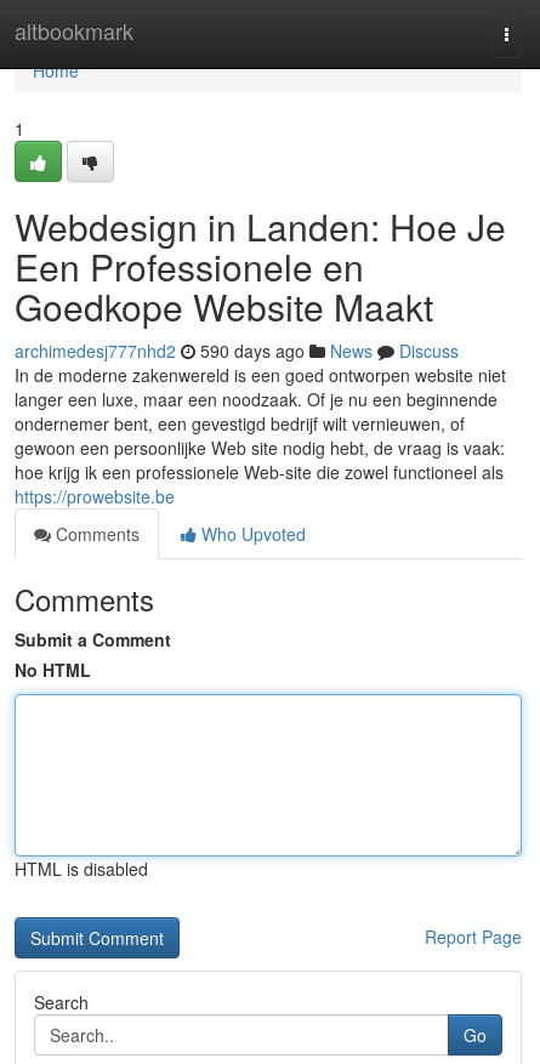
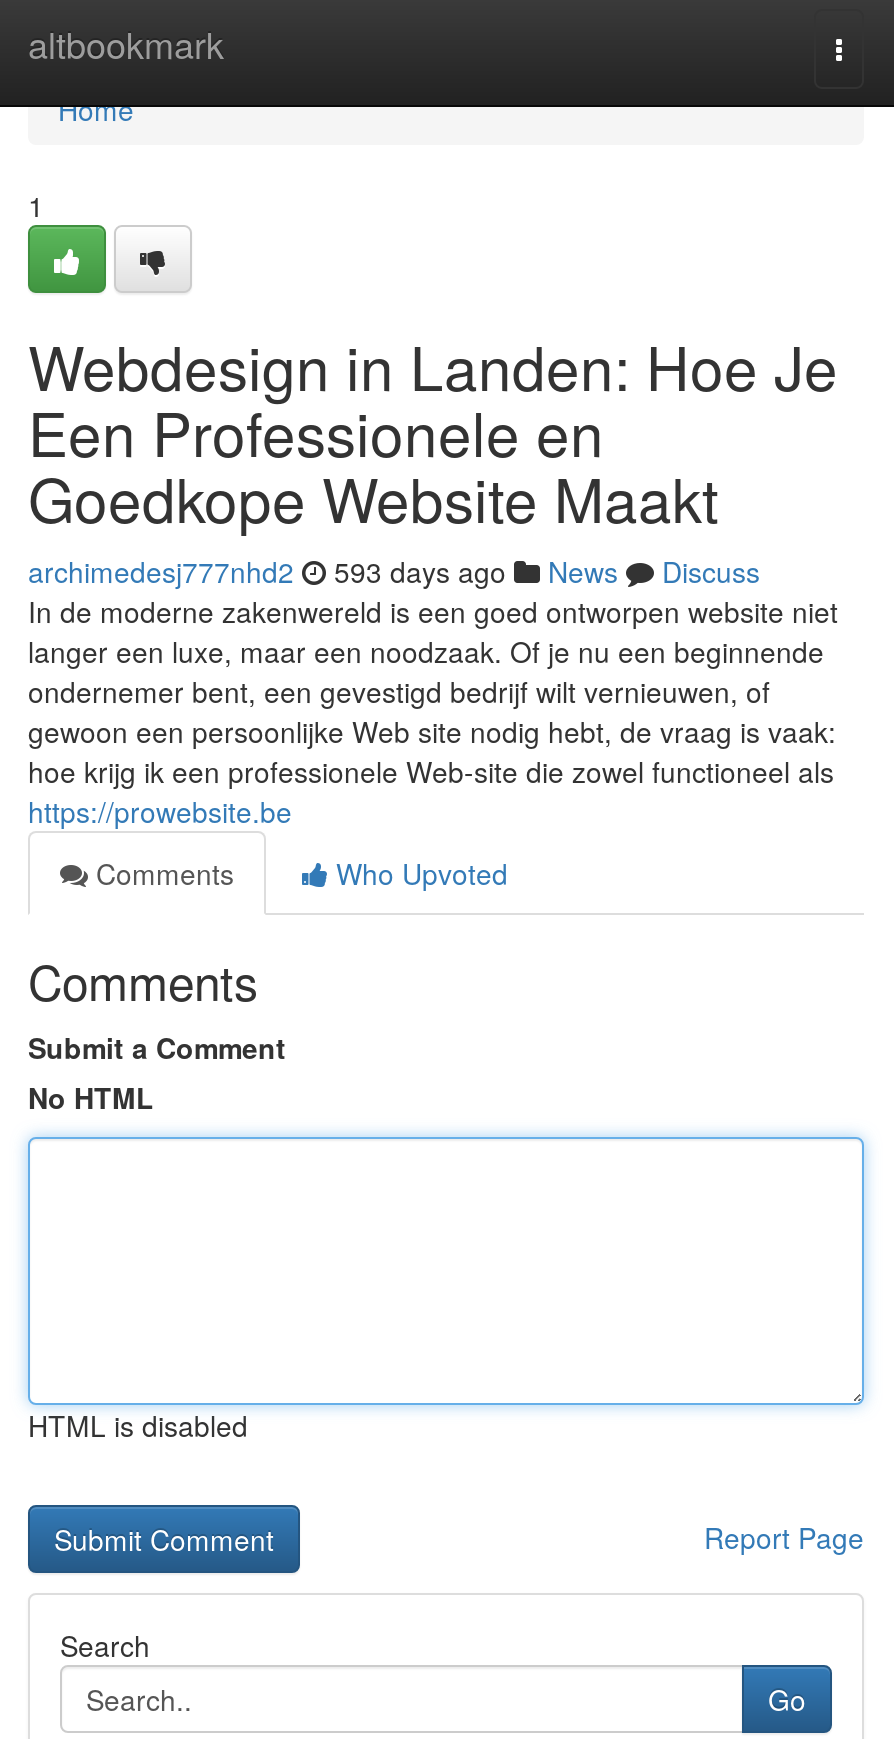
- archimedesj777nhd2 590 days ago News Discuss
+ archimedesj777nhd2 593 days ago News Discuss
